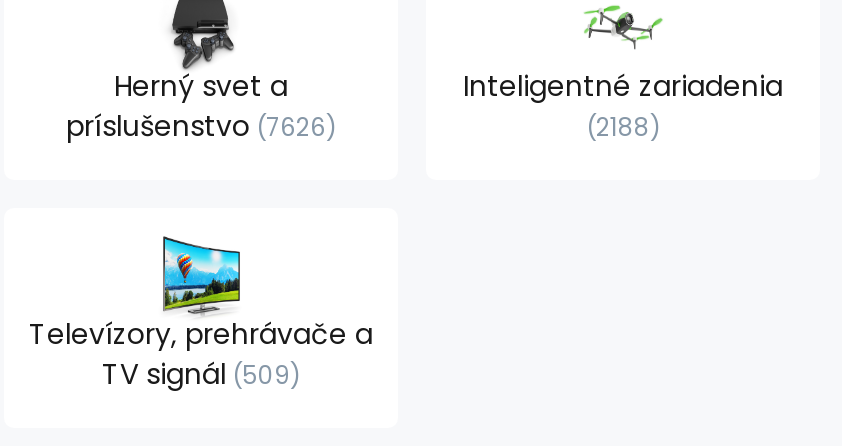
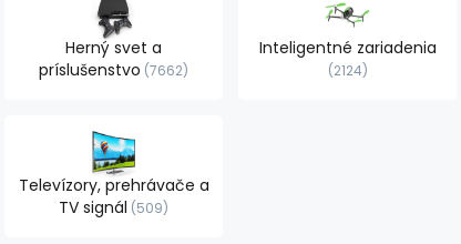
- príslušenstvo 7626
+ príslušenstvo 7662

- 2188
+ 2124
